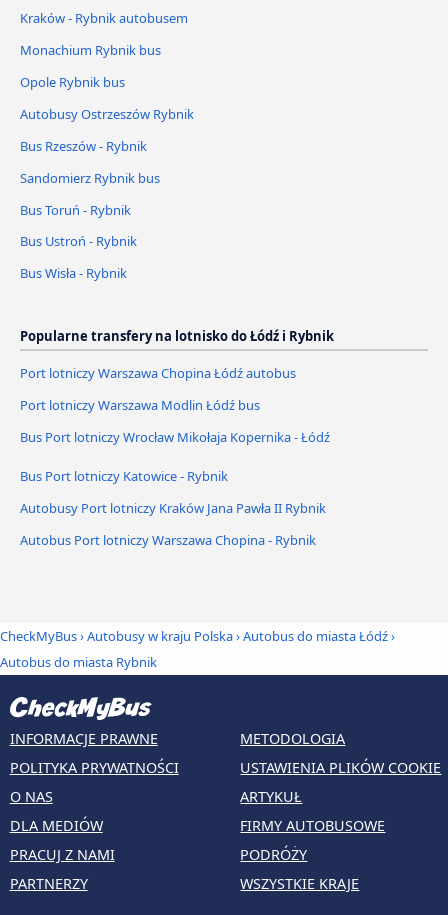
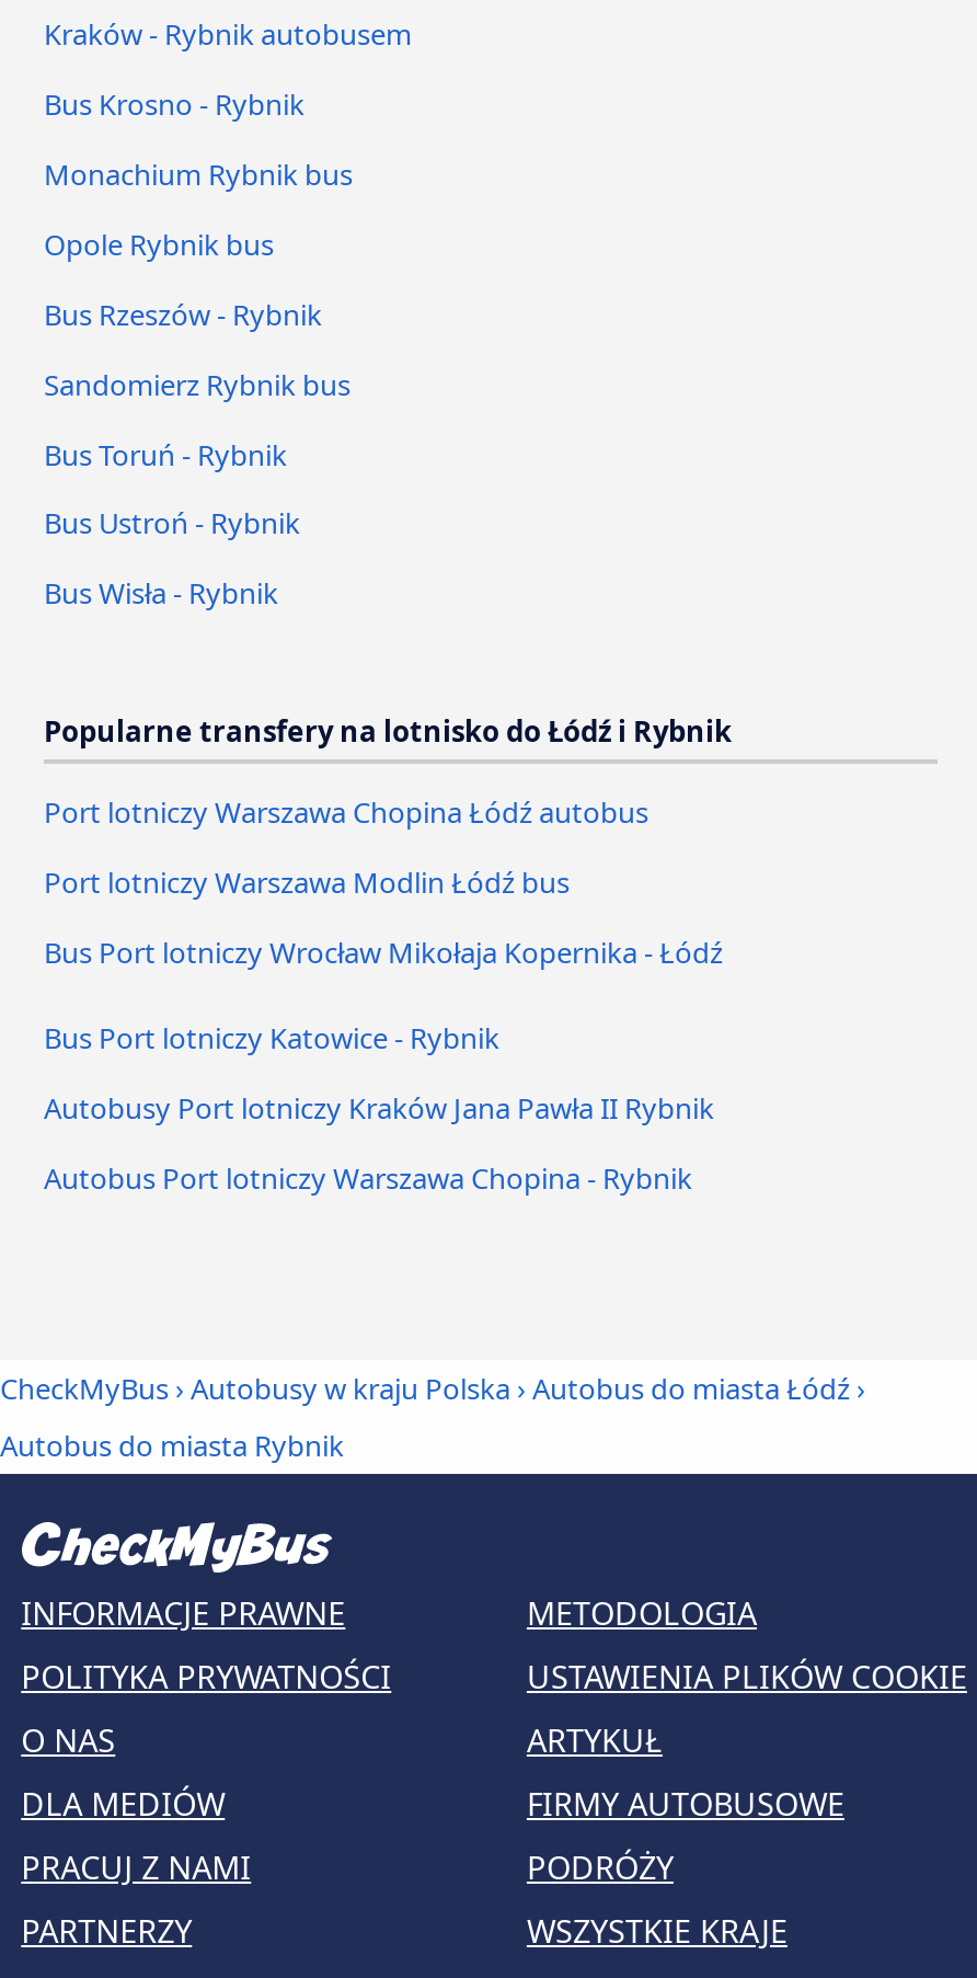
+ Bus Krosno - Rybnik

moved down: Monachium Rybnik bus | Opole Rybnik bus

- Autobusy Ostrzeszów Rybnik
